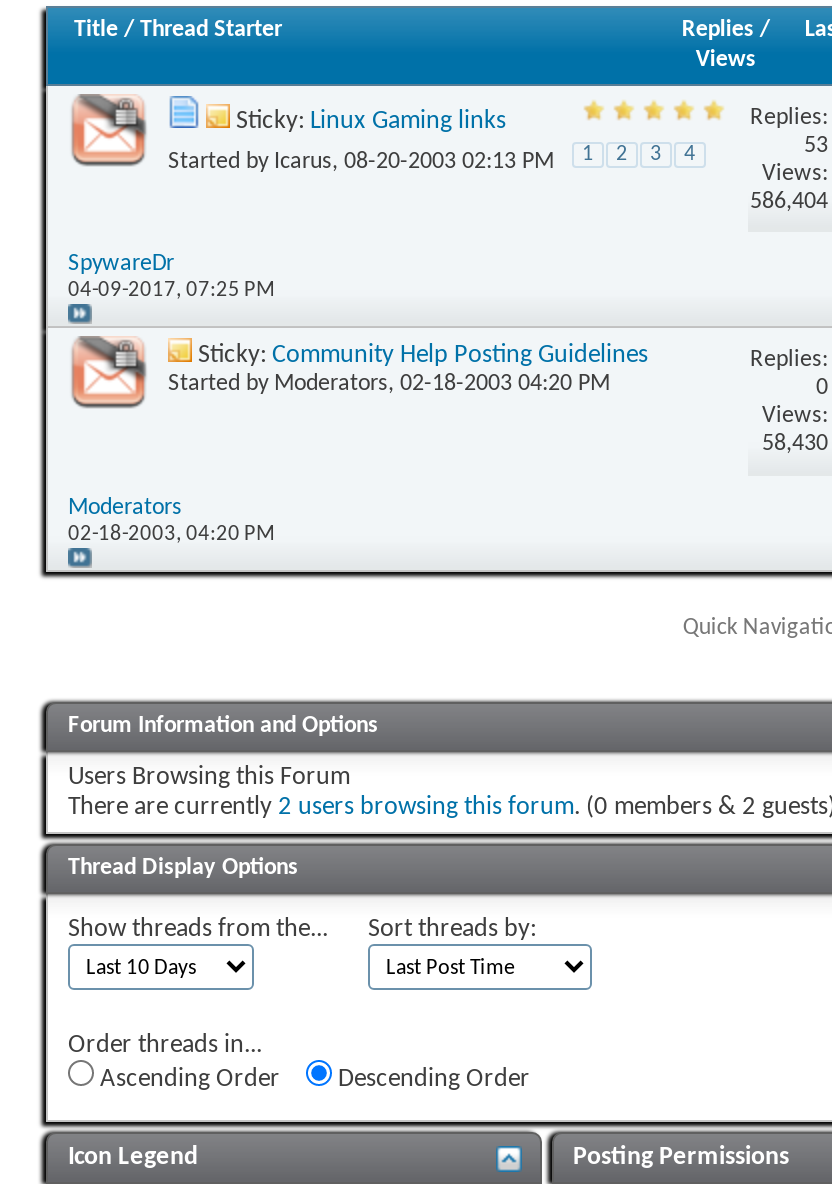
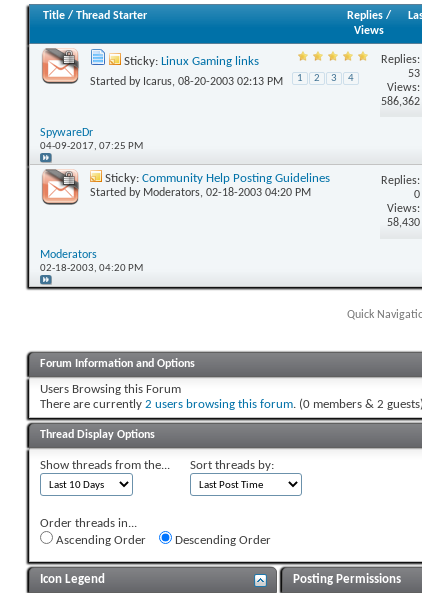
- 586,404
+ 586,362
